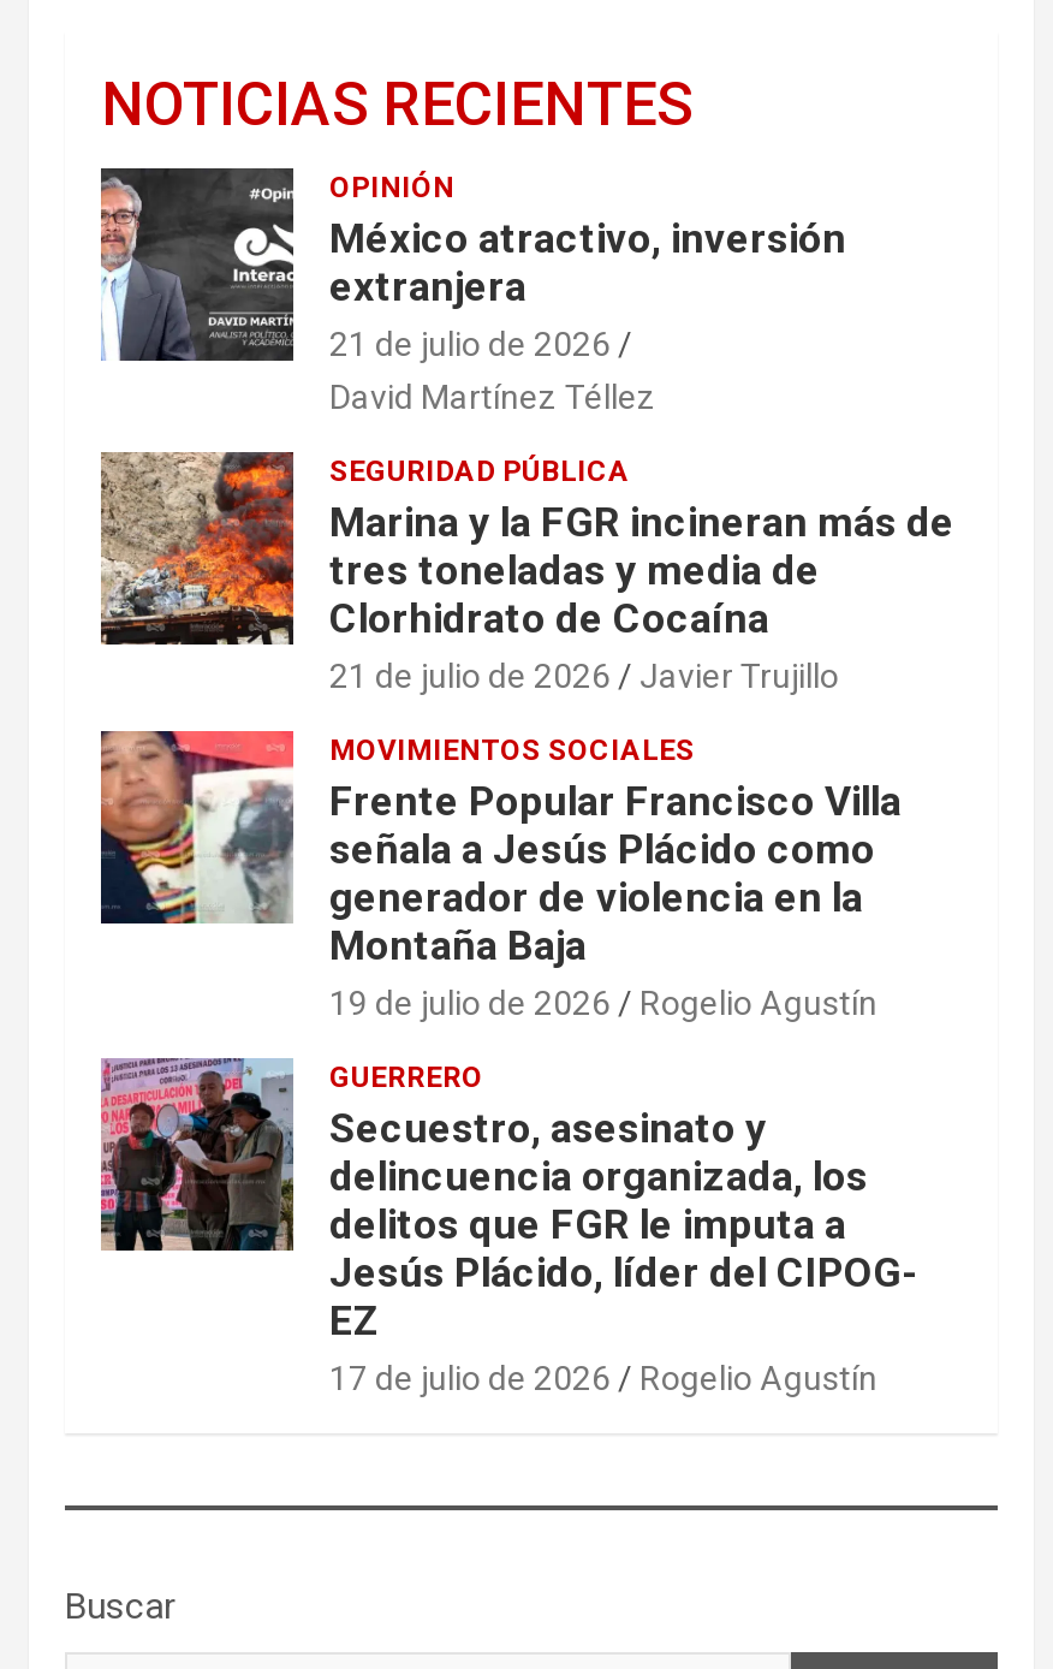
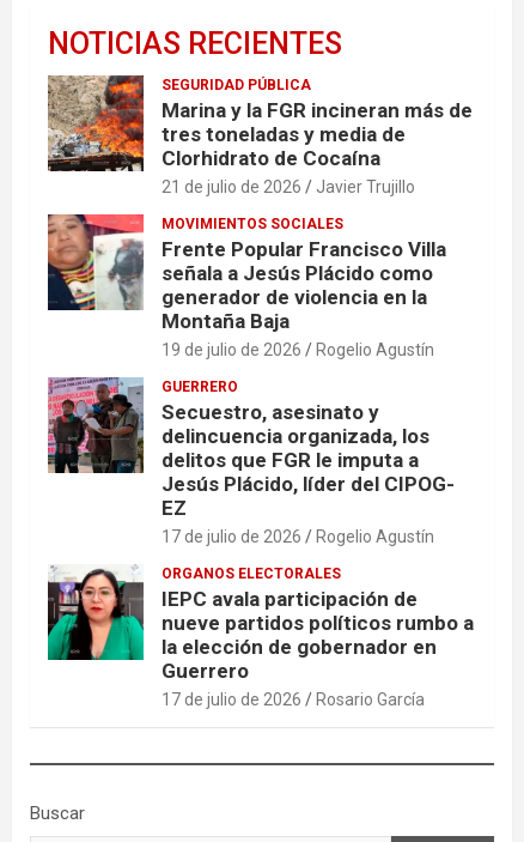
- [image]
- OPINIÓN
- México atractivo, inversión
- extranjera
- 21 de julio de 2026
- David Martínez Téllez

moved up: [image] | SEGURIDAD PÚBLICA | Marina y la FGR incineran más de | ... | 17 de julio de 2026 | Rogelio Agustín

+ [image]
+ ORGANOS ELECTORALES
+ IEPC avala participación de
+ nueve partidos políticos rumbo a
+ la elección de gobernador en
+ Guerrero
+ 17 de julio de 2026
+ Rosario García
